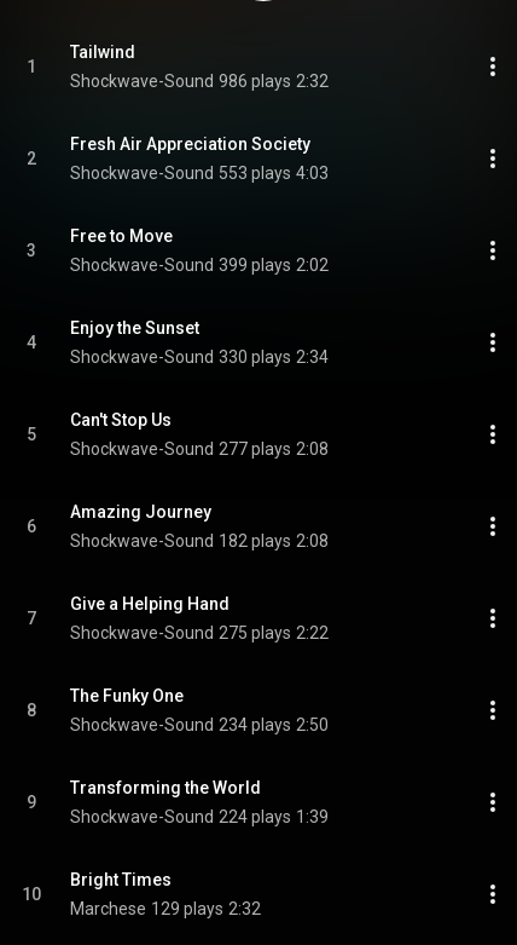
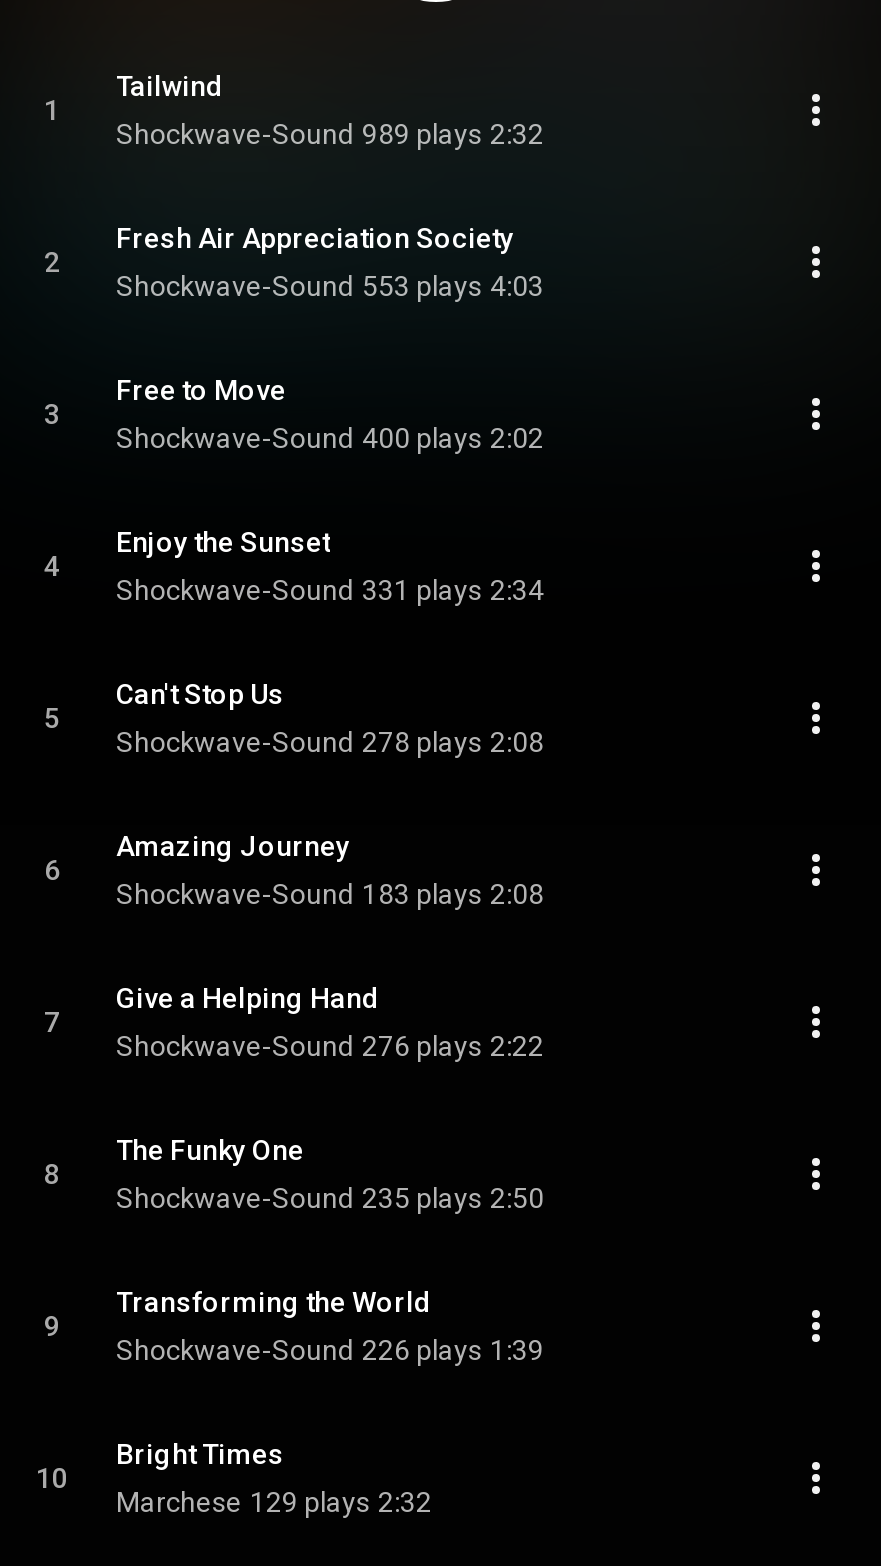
- Shockwave-Sound 986 plays 2:32
+ Shockwave-Sound 989 plays 2:32

- Shockwave-Sound 399 plays 2:02
+ Shockwave-Sound 400 plays 2:02

- Shockwave-Sound 330 plays 2:34
+ Shockwave-Sound 331 plays 2:34

- Shockwave-Sound 277 plays 2:08
+ Shockwave-Sound 278 plays 2:08

- Shockwave-Sound 182 plays 2:08
+ Shockwave-Sound 183 plays 2:08

- Shockwave-Sound 275 plays 2:22
+ Shockwave-Sound 276 plays 2:22

- Shockwave-Sound 234 plays 2:50
+ Shockwave-Sound 235 plays 2:50

- Shockwave-Sound 224 plays 1:39
+ Shockwave-Sound 226 plays 1:39
